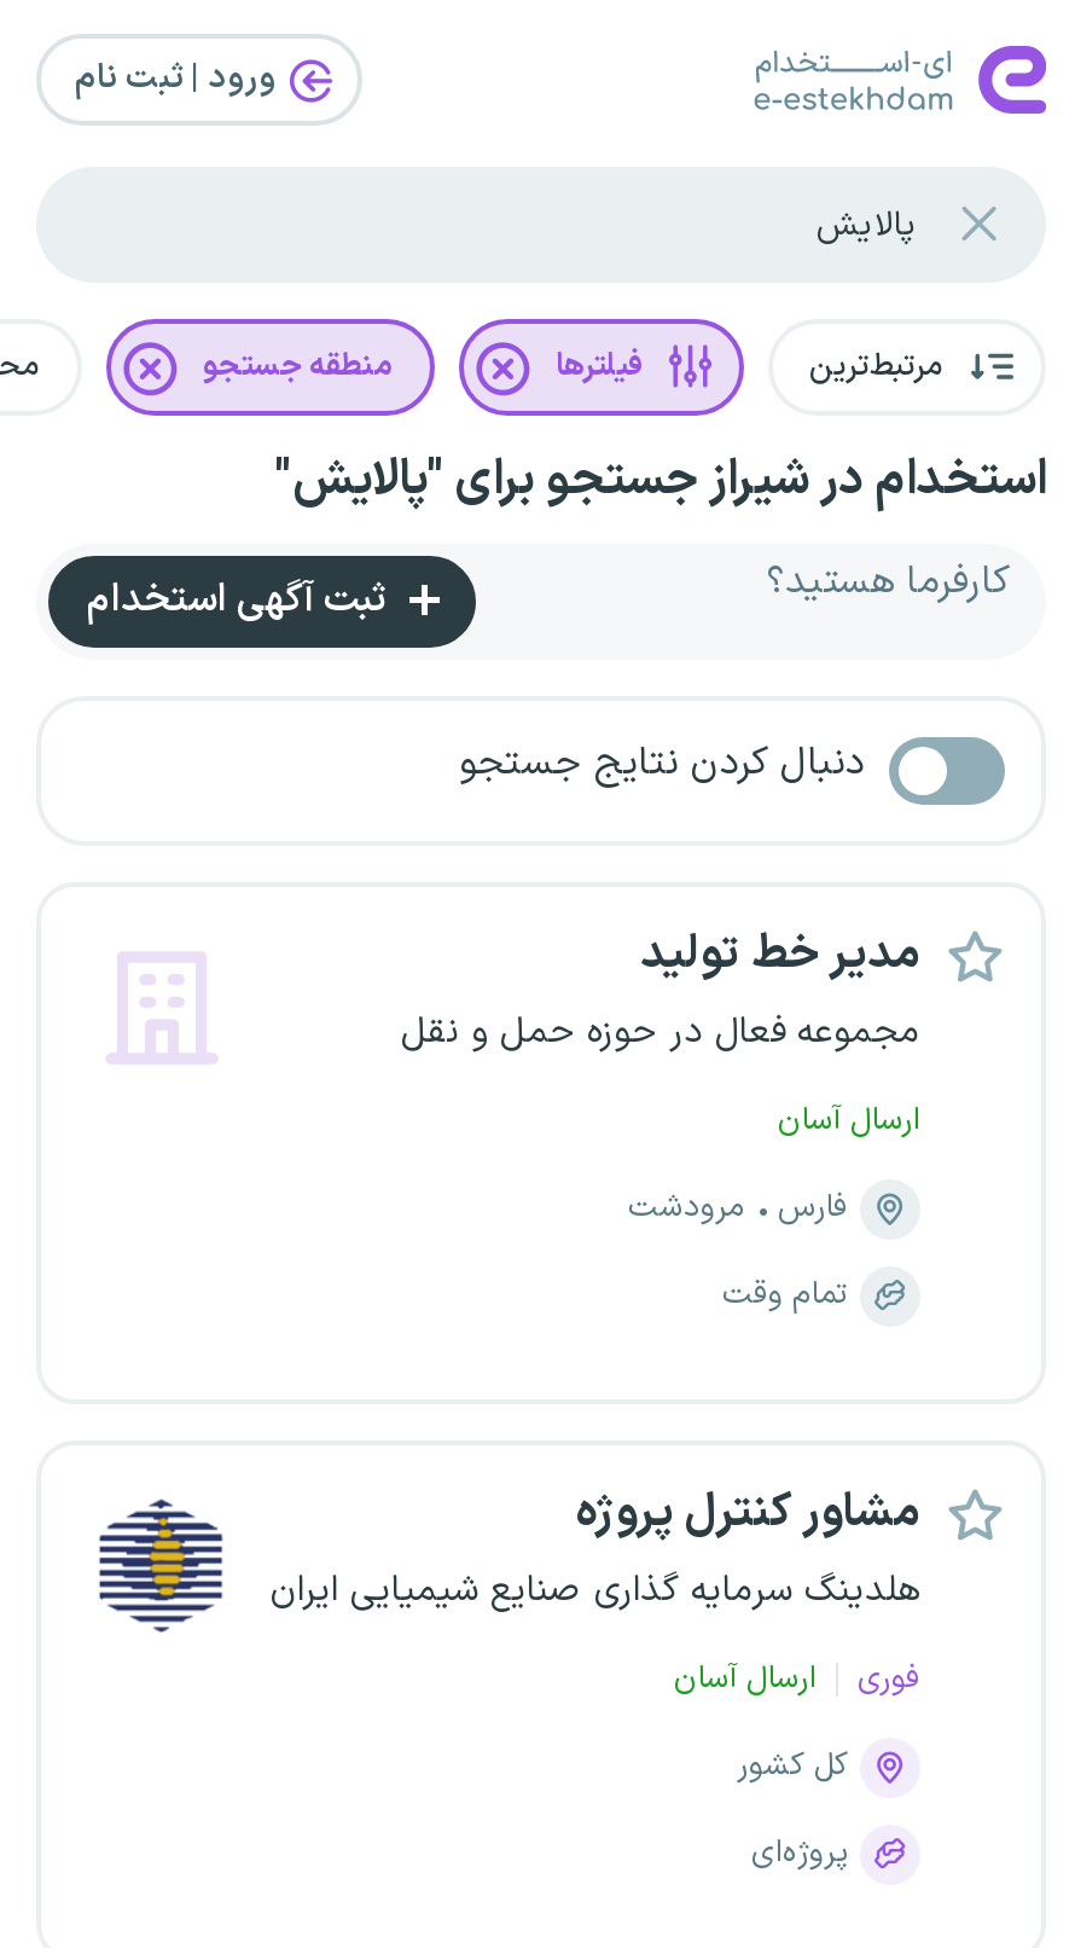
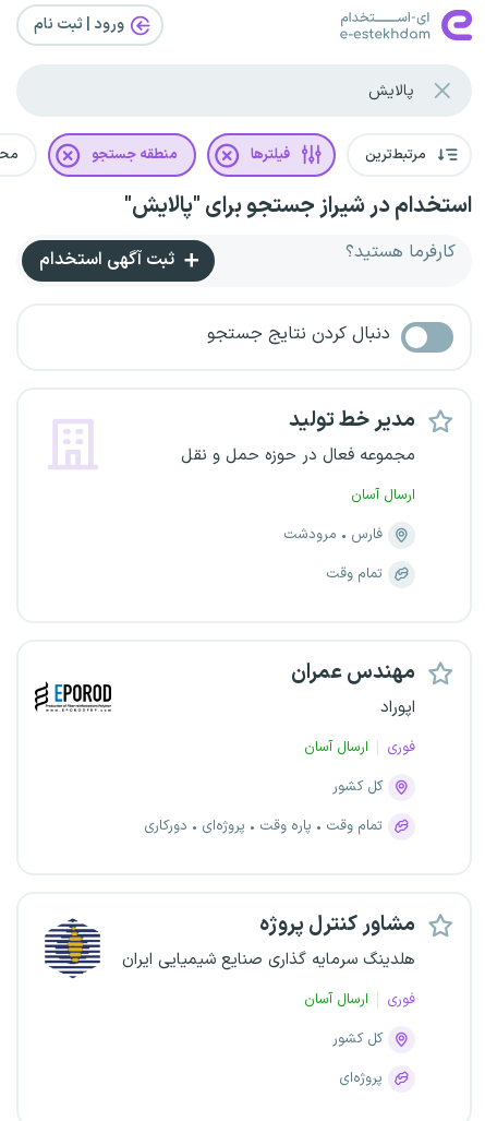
+ [image]
+ مهندس عمران
+ اپوراد
+ فوری
+ ارسال آسان
+ کل کشور
+ تمام وقت
+ پاره وقت
+ پروژه‌ای
+ دورکاری
